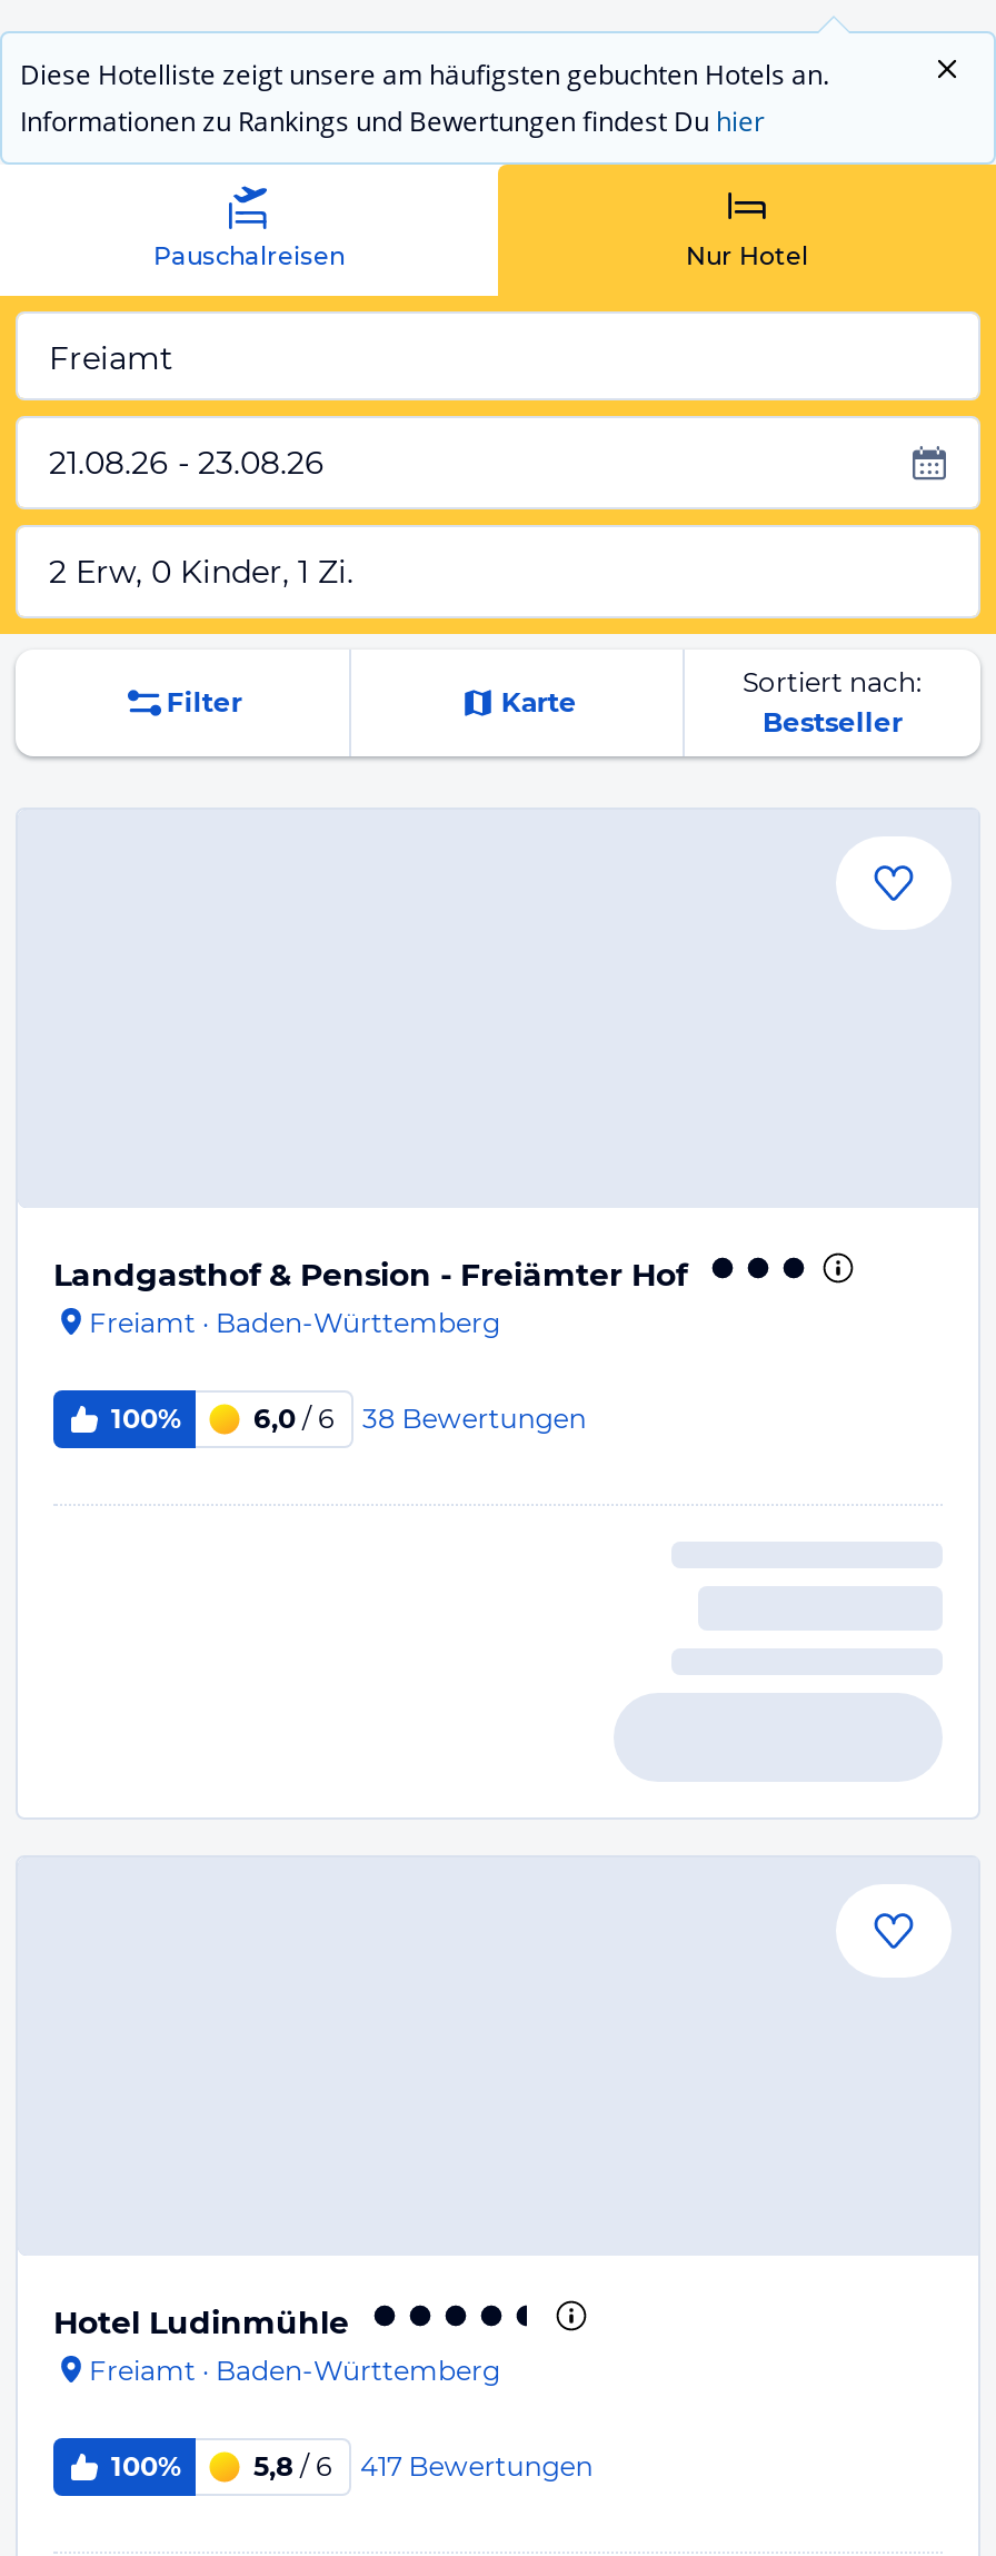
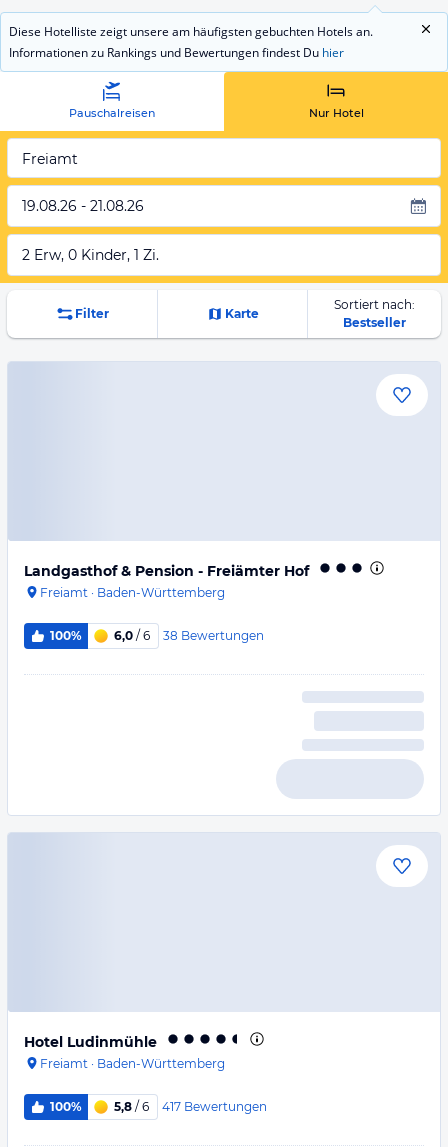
- 21.08.26 - 23.08.26
+ 19.08.26 - 21.08.26
